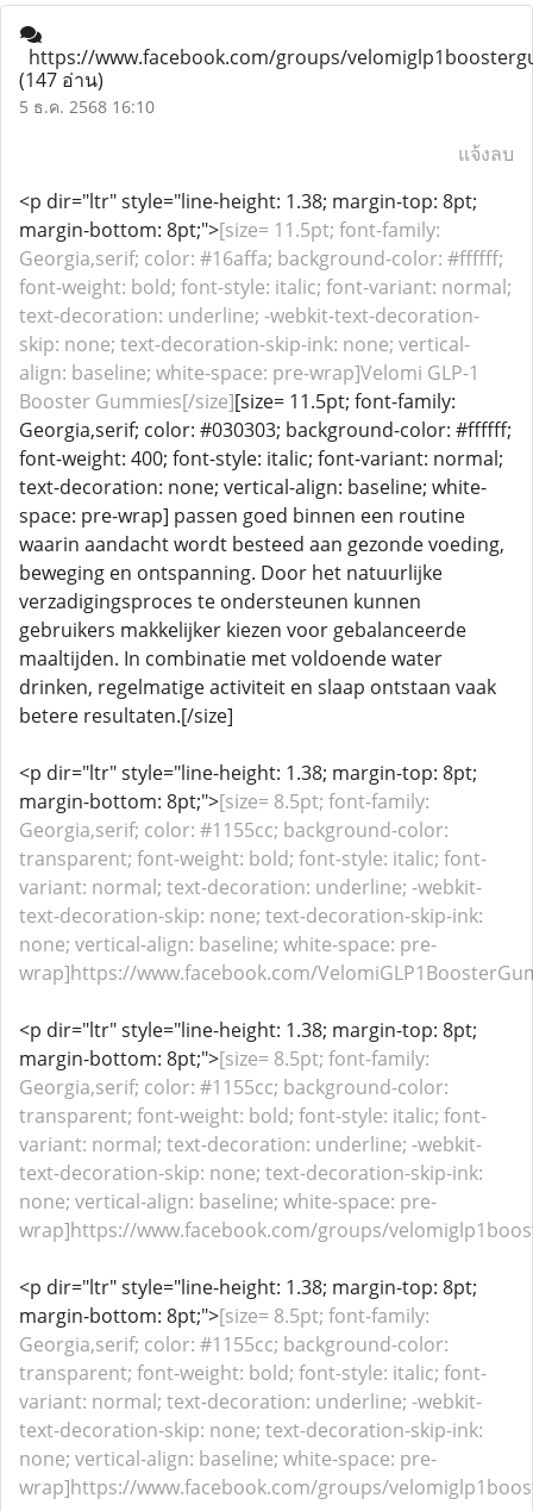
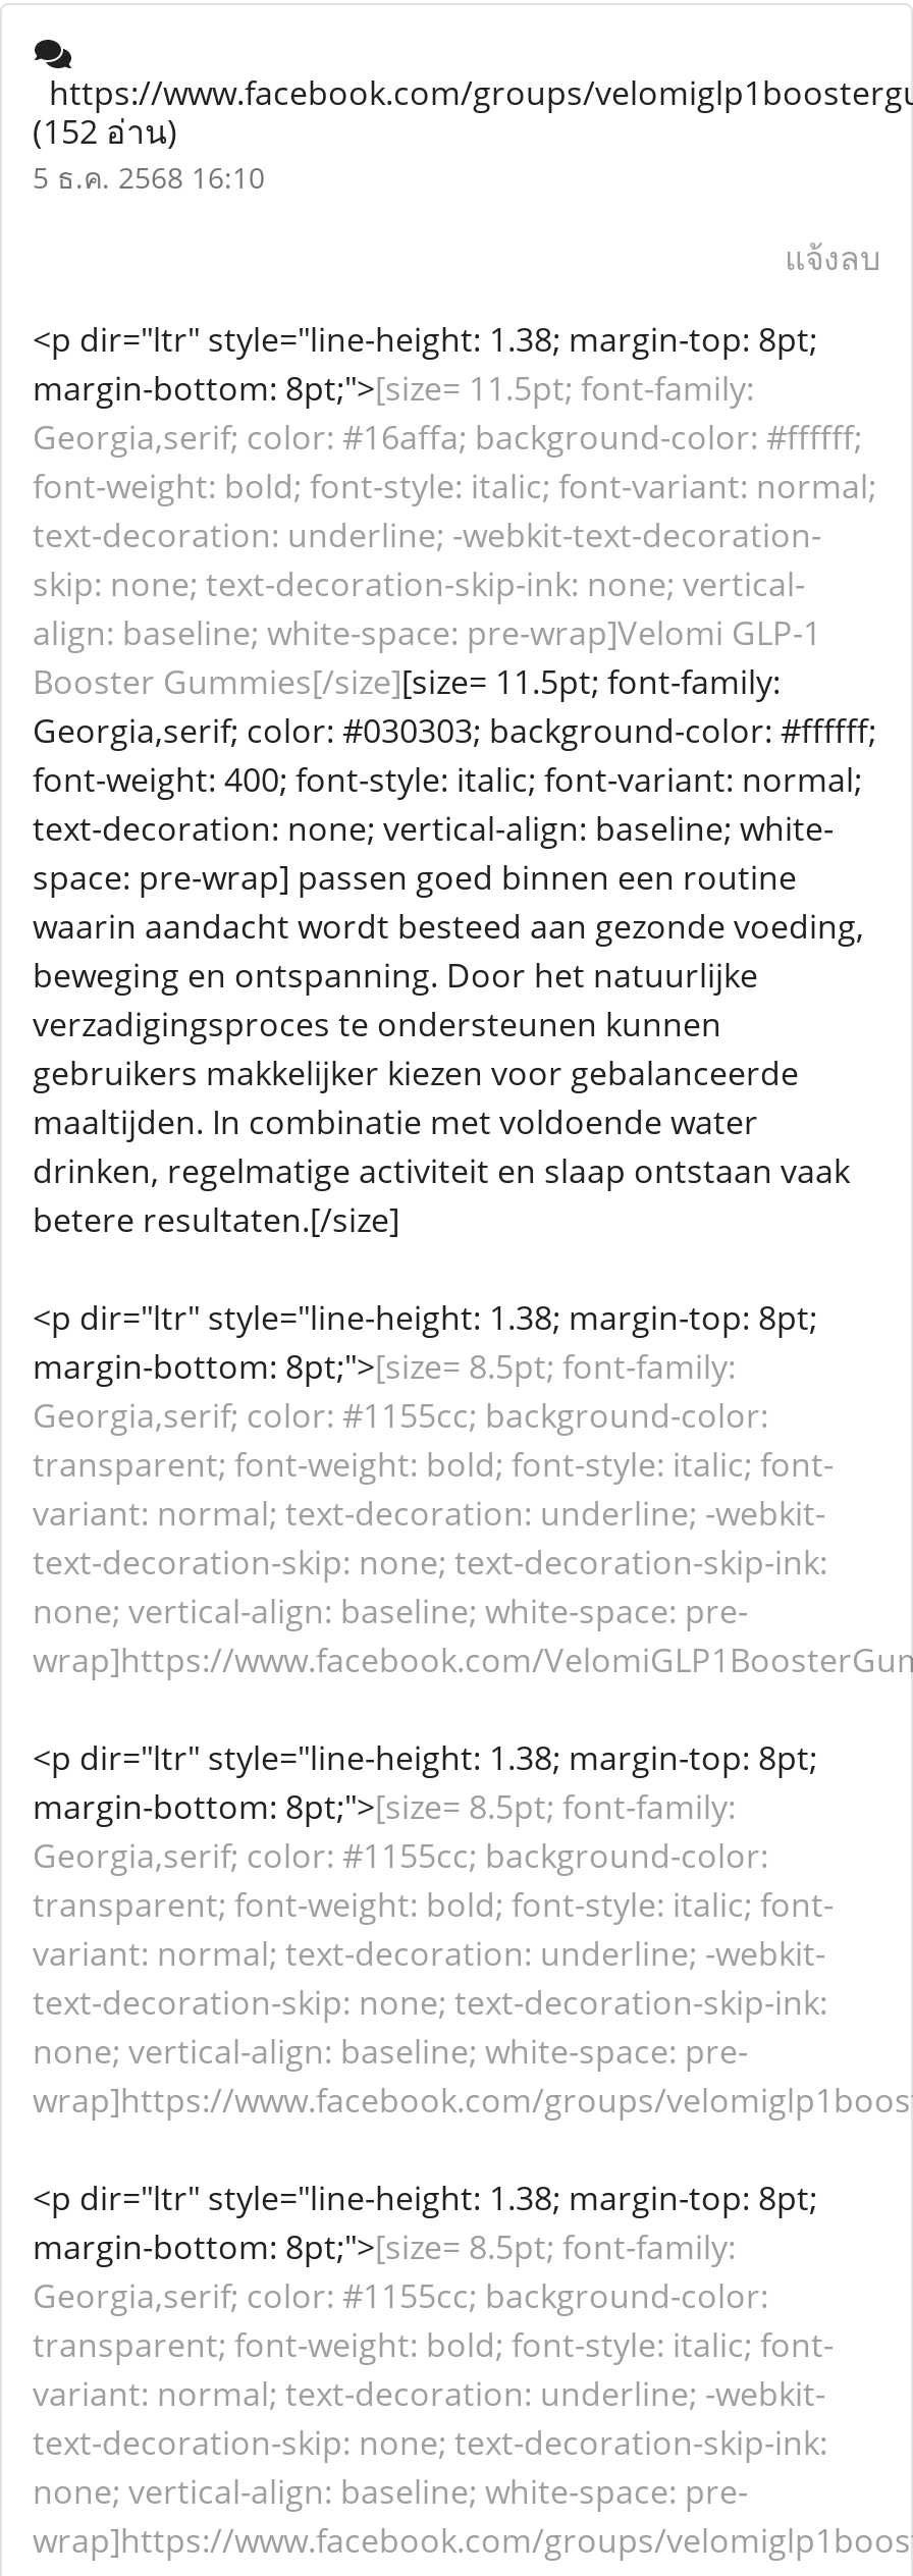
- (147 อ่าน)
+ (152 อ่าน)
